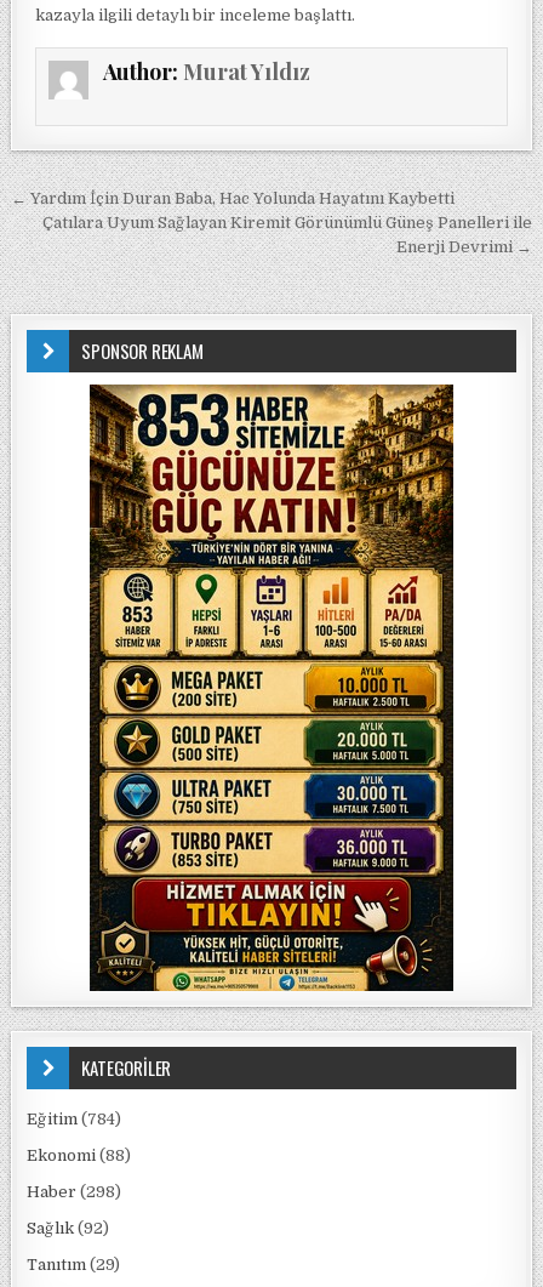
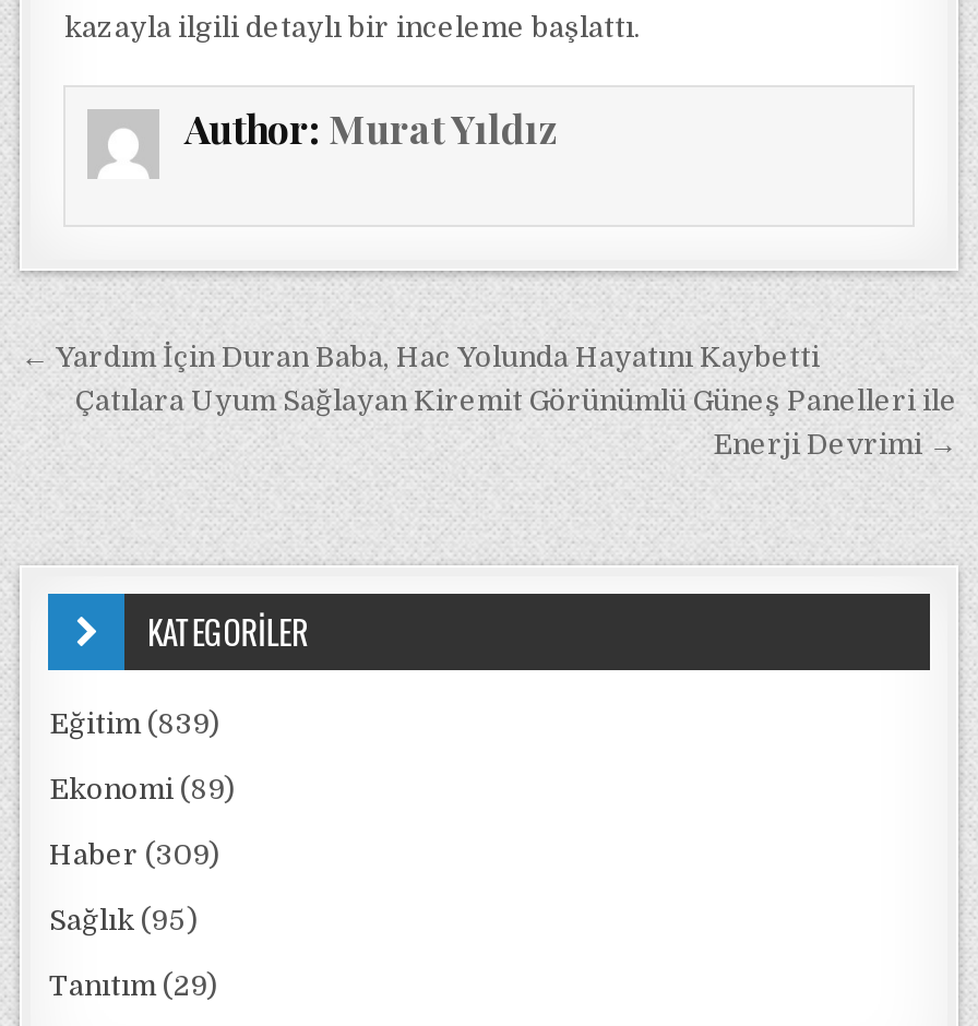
- SPONSOR REKLAM

- [image]

- Eğitim (784)
+ Eğitim (839)

- Ekonomi (88)
+ Ekonomi (89)

- Haber (298)
+ Haber (309)

- Sağlık (92)
+ Sağlık (95)
